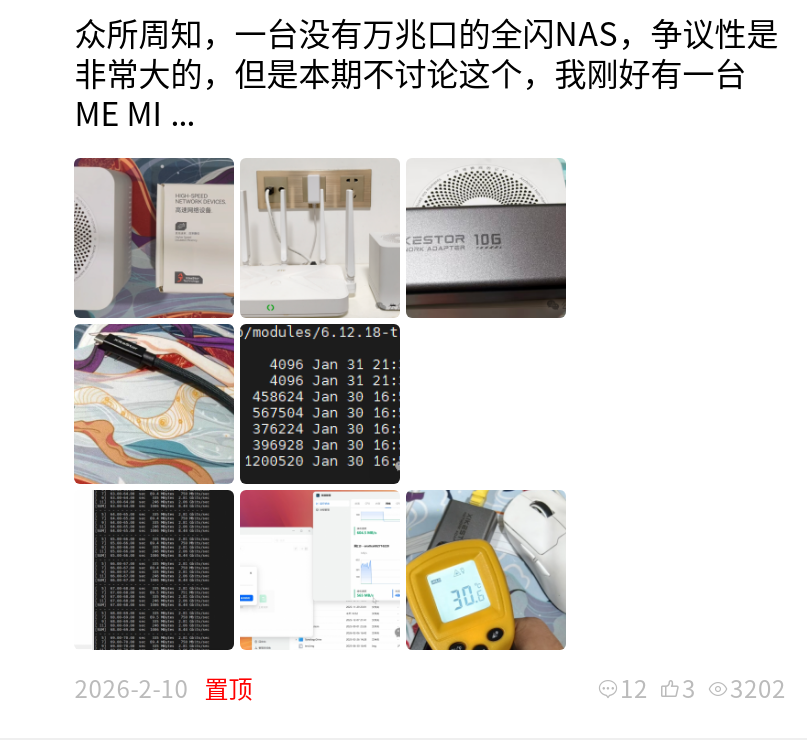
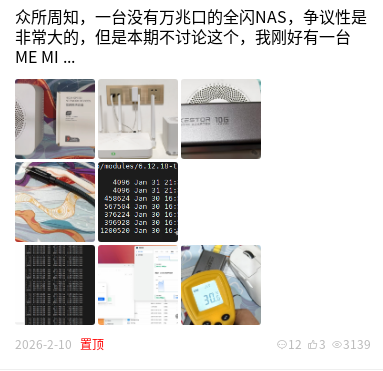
- 12 3 3202
+ 12 3 3139
